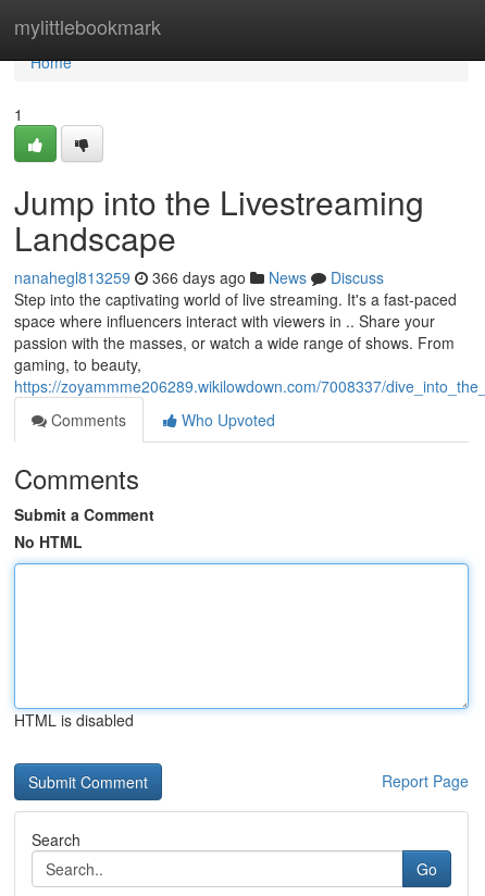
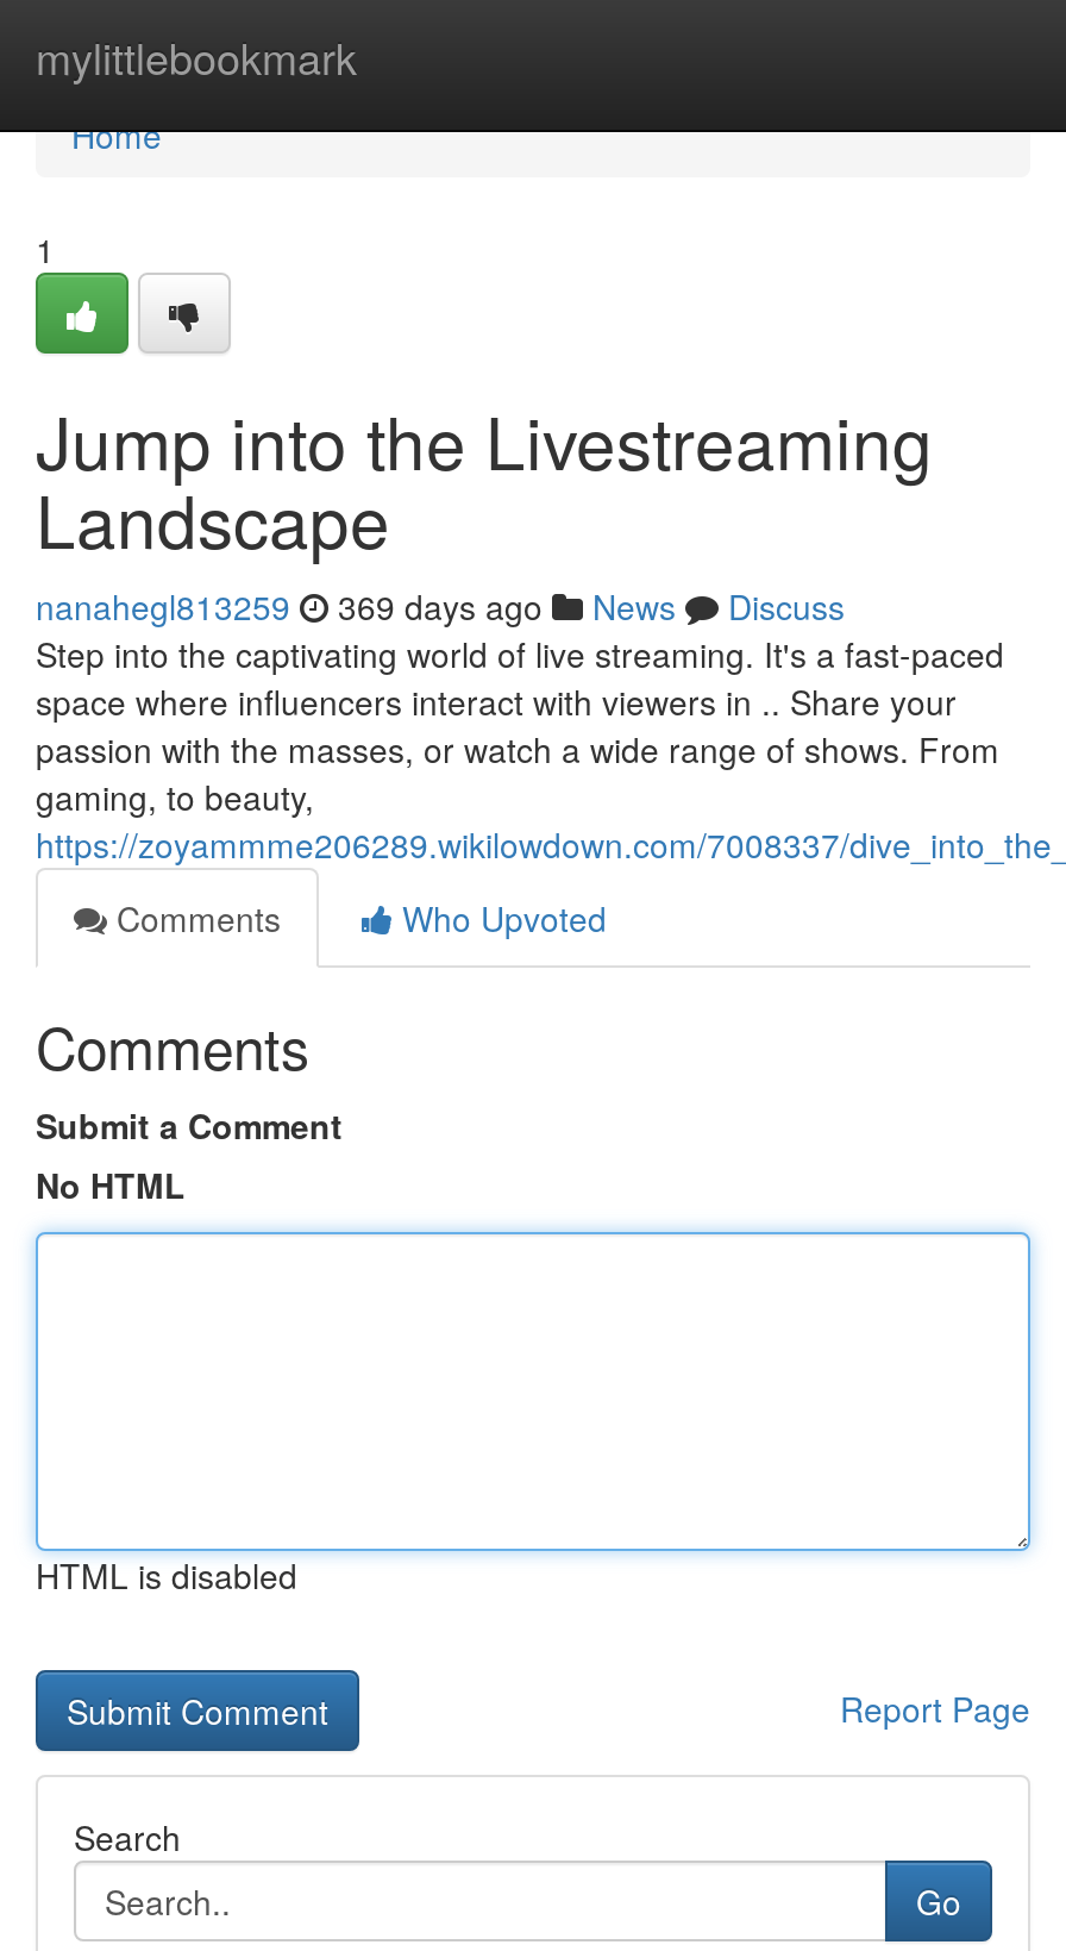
- nanahegl813259 366 days ago News Discuss
+ nanahegl813259 369 days ago News Discuss
